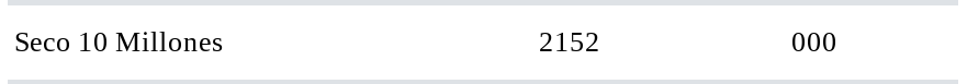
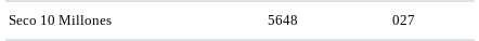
- 2152
+ 5648

- 000
+ 027
